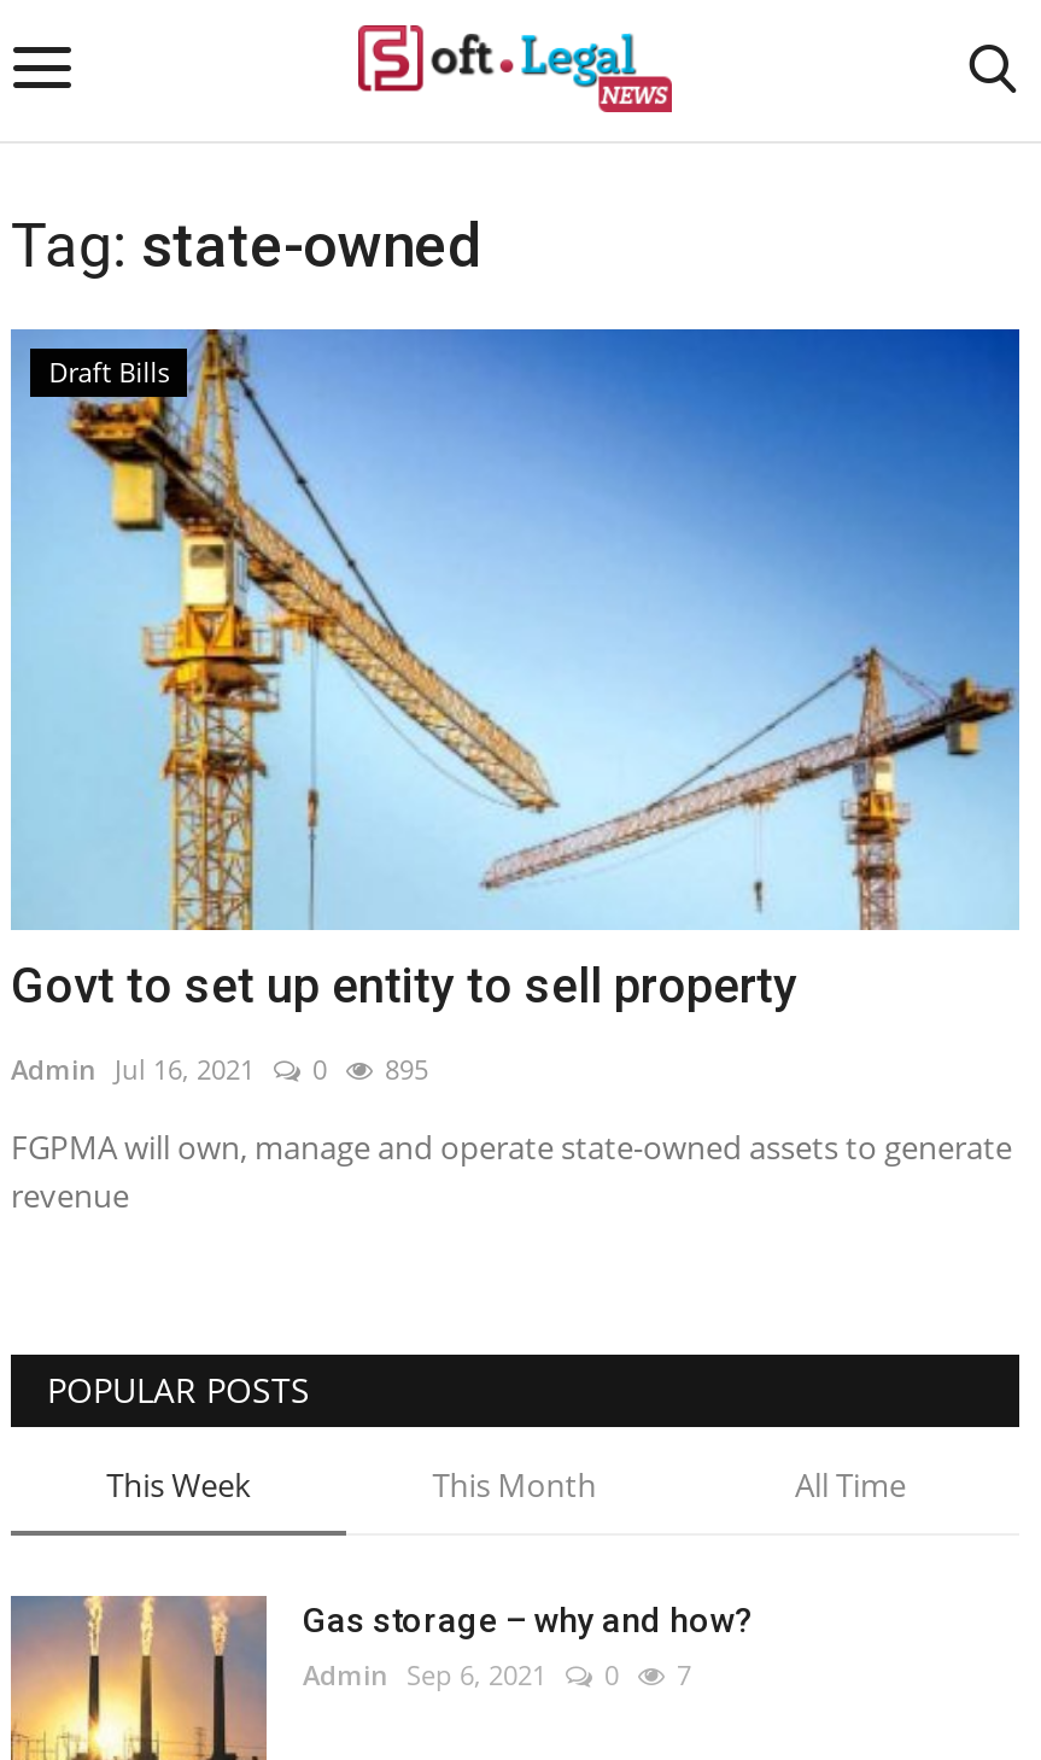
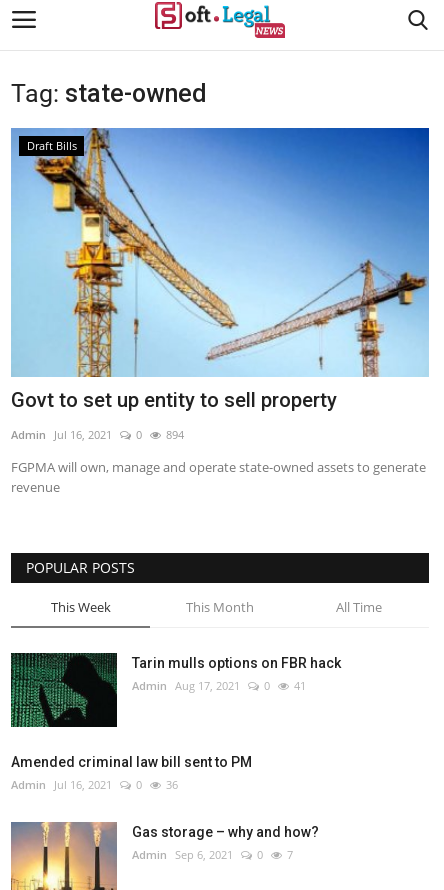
- Admin Jul 16, 2021 0 895
+ Admin Jul 16, 2021 0 894

+ [image]
+ Amended criminal law bill sent to PM
+ Admin Jul 16, 2021
+ 0
+ 36

+ Tarin mulls options on FBR hack
+ Admin Aug 17, 2021
+ 0
+ 41
